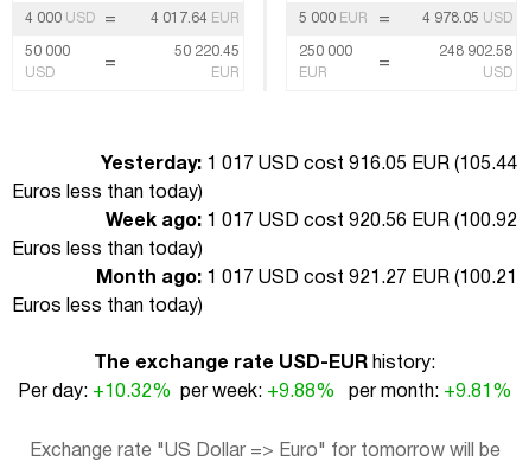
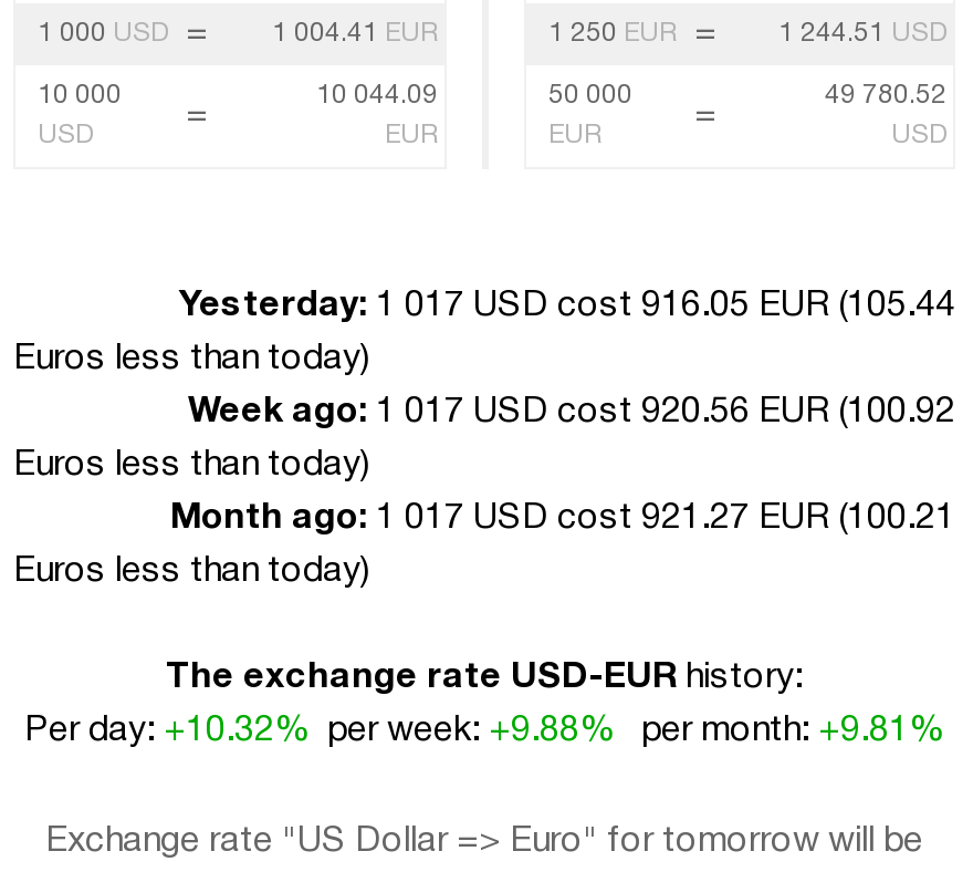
- 4 000 USD
+ 1 000 USD

- 4 017.64 EUR
+ 1 004.41 EUR

- 5 000 EUR
+ 1 250 EUR

- 4 978.05 USD
+ 1 244.51 USD

- 50 000
+ 10 000

- 50 220.45
+ 10 044.09

- 250 000
+ 50 000

- 248 902.58
+ 49 780.52
